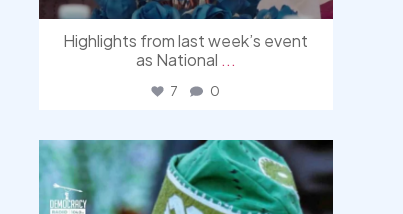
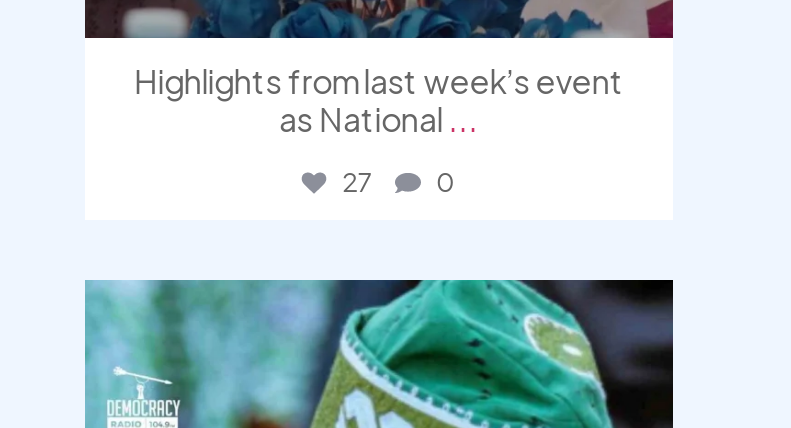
- 7
+ 27
